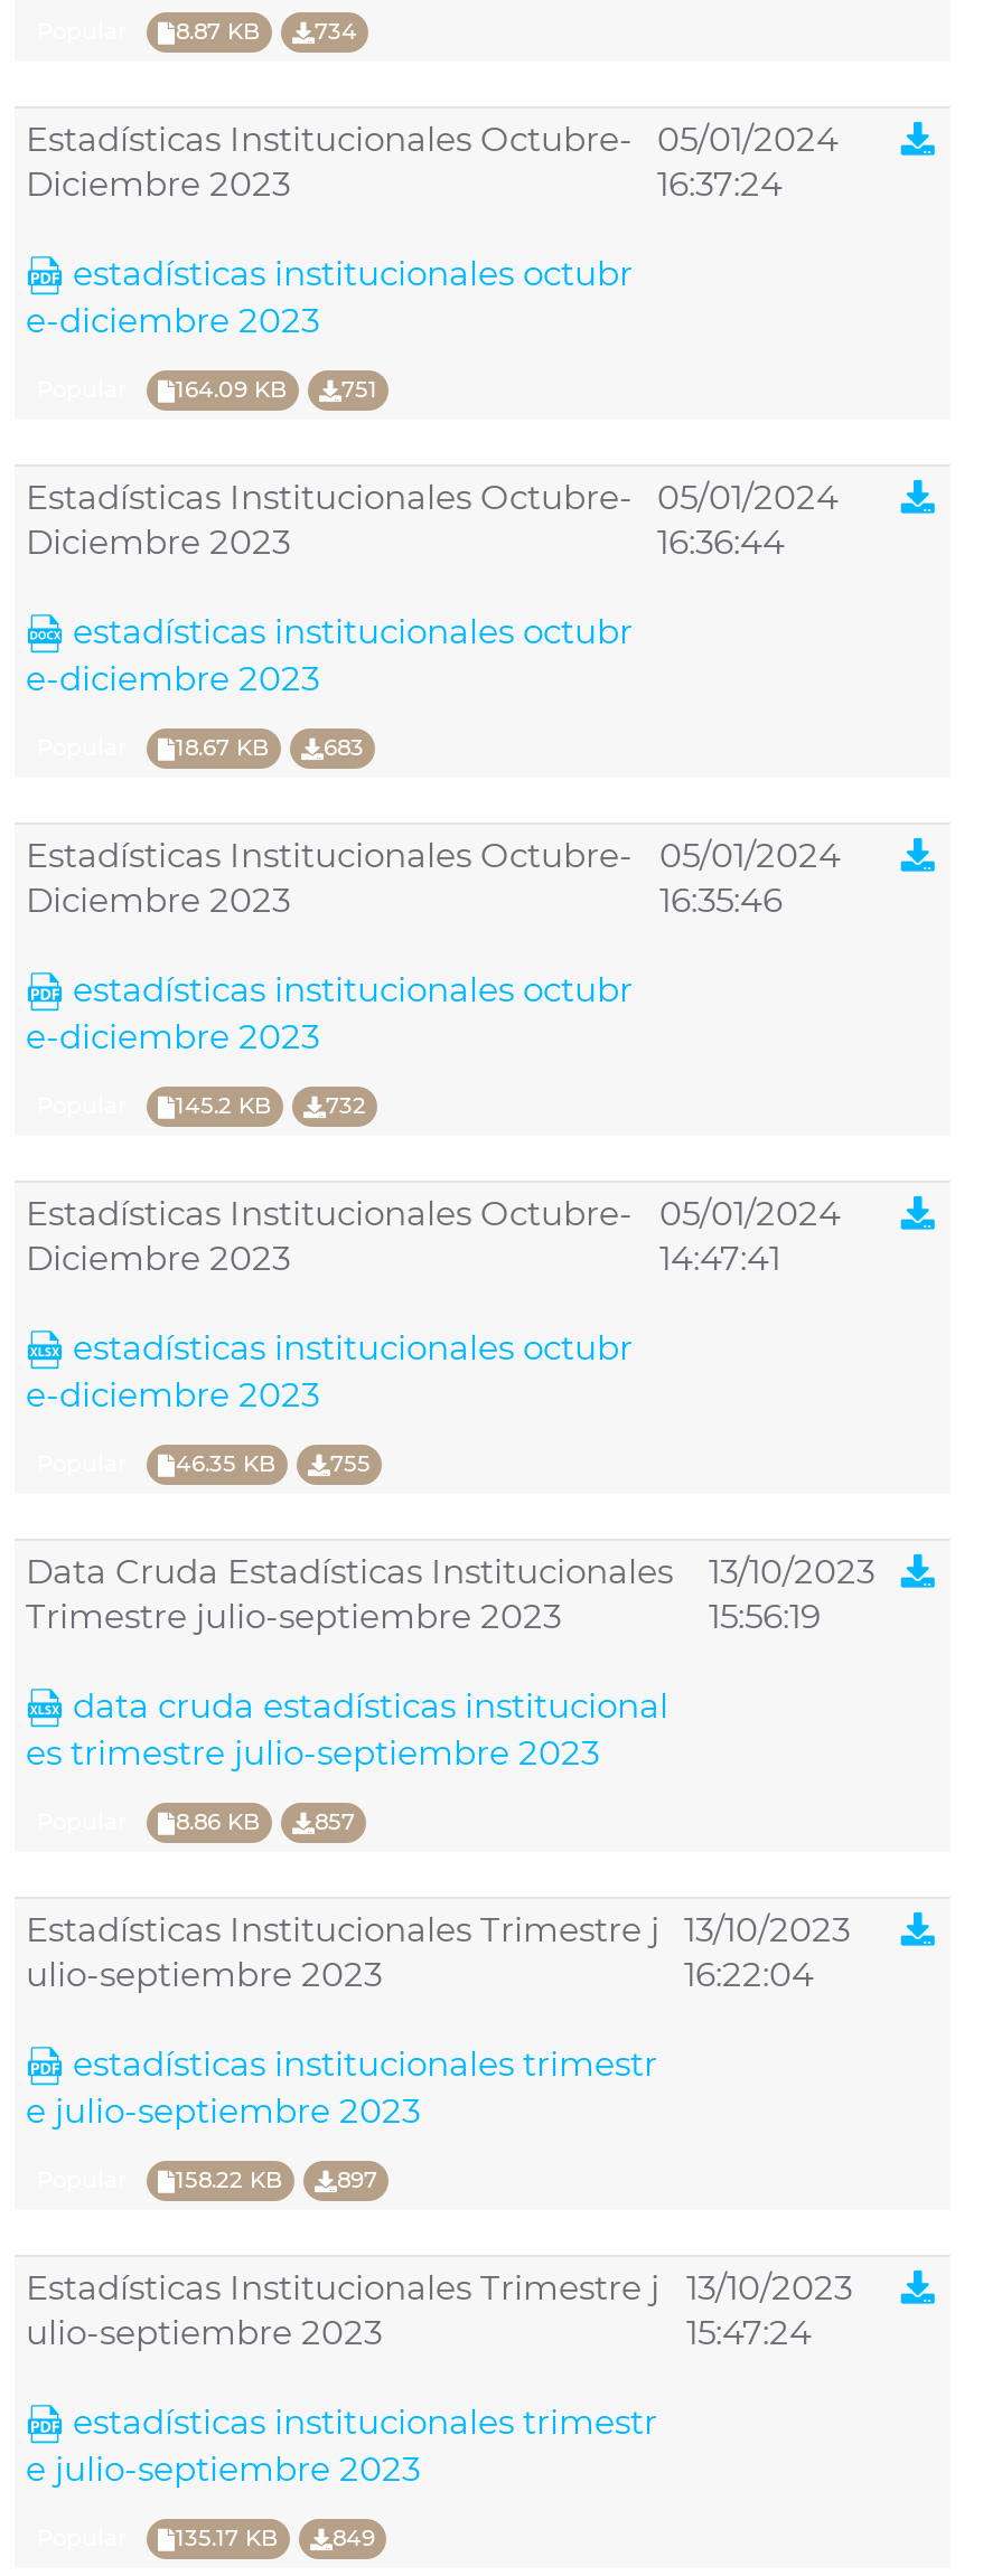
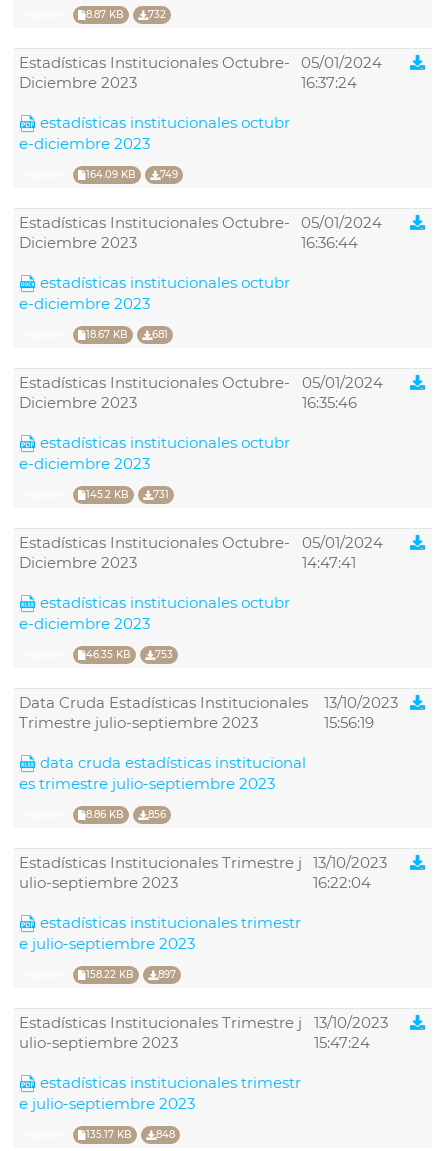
- 734
+ 732

- 751
+ 749

- 683
+ 681

- 732
+ 731

- 755
+ 753

- 857
+ 856

- 849
+ 848
